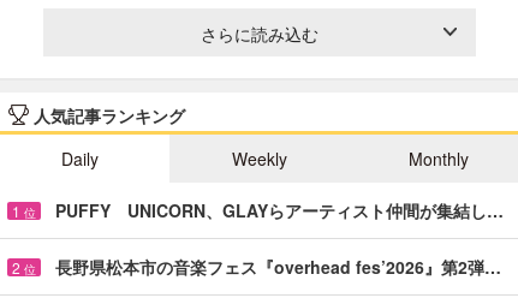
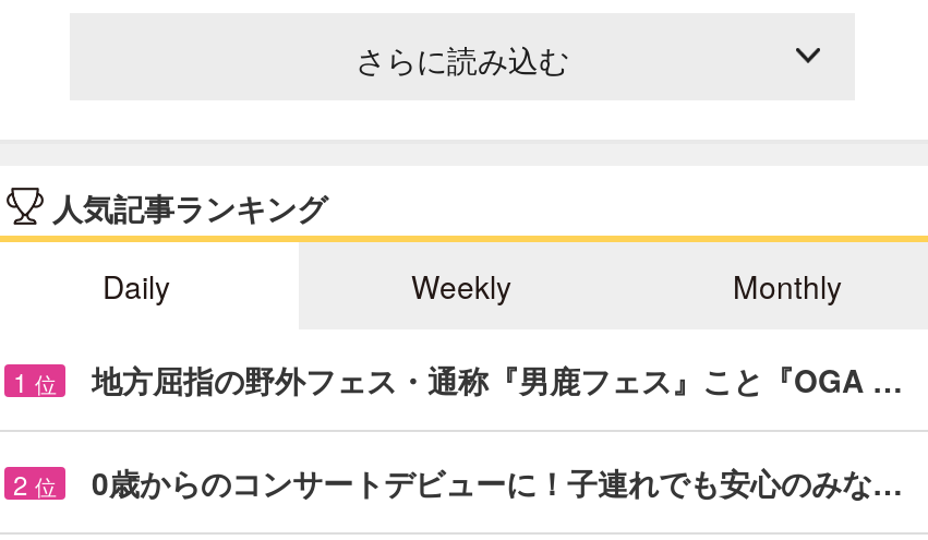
- PUFFY UNICORN、GLAYらアーティスト仲間が集結し…
+ 地方屈指の野外フェス・通称『男鹿フェス』こと『OGA …

- 長野県松本市の音楽フェス『overhead fes’2026』第2弾…
+ 0歳からのコンサートデビューに！子連れでも安心のみな…
